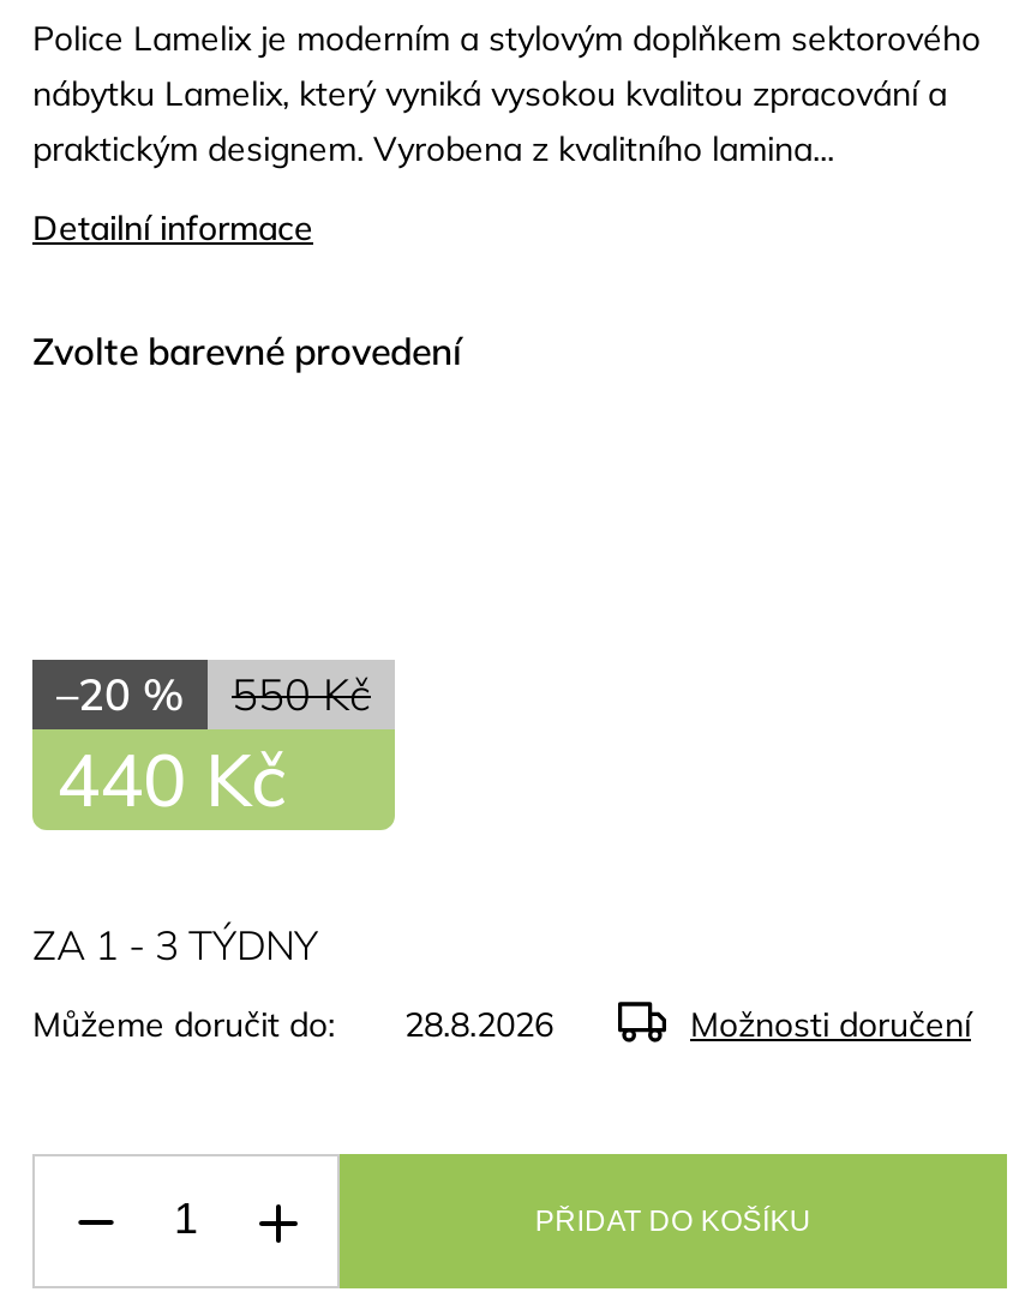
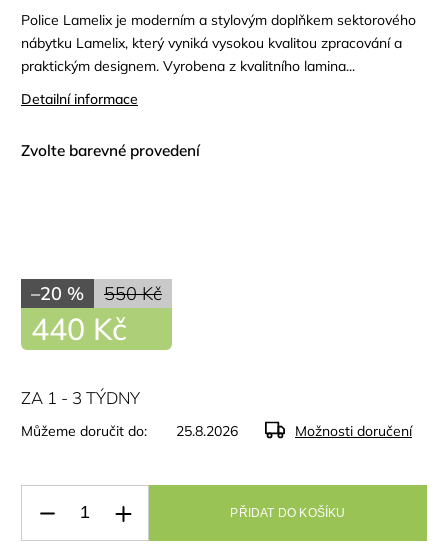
- Můžeme doručit do: 28.8.2026
+ Můžeme doručit do: 25.8.2026
